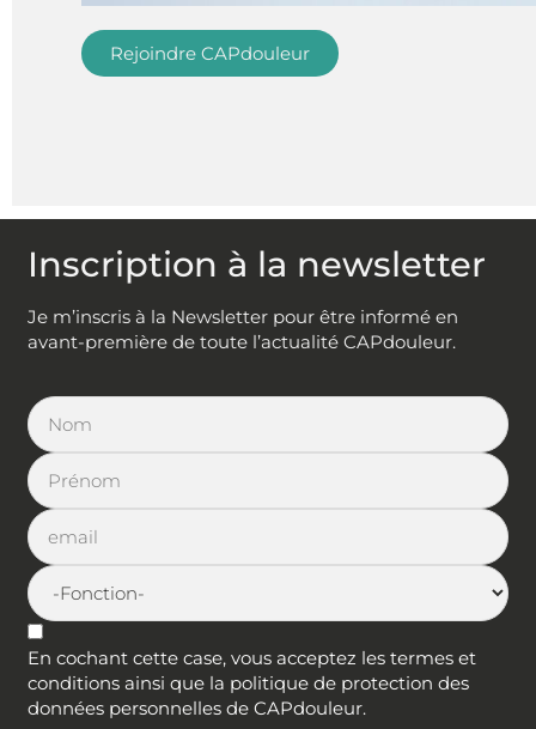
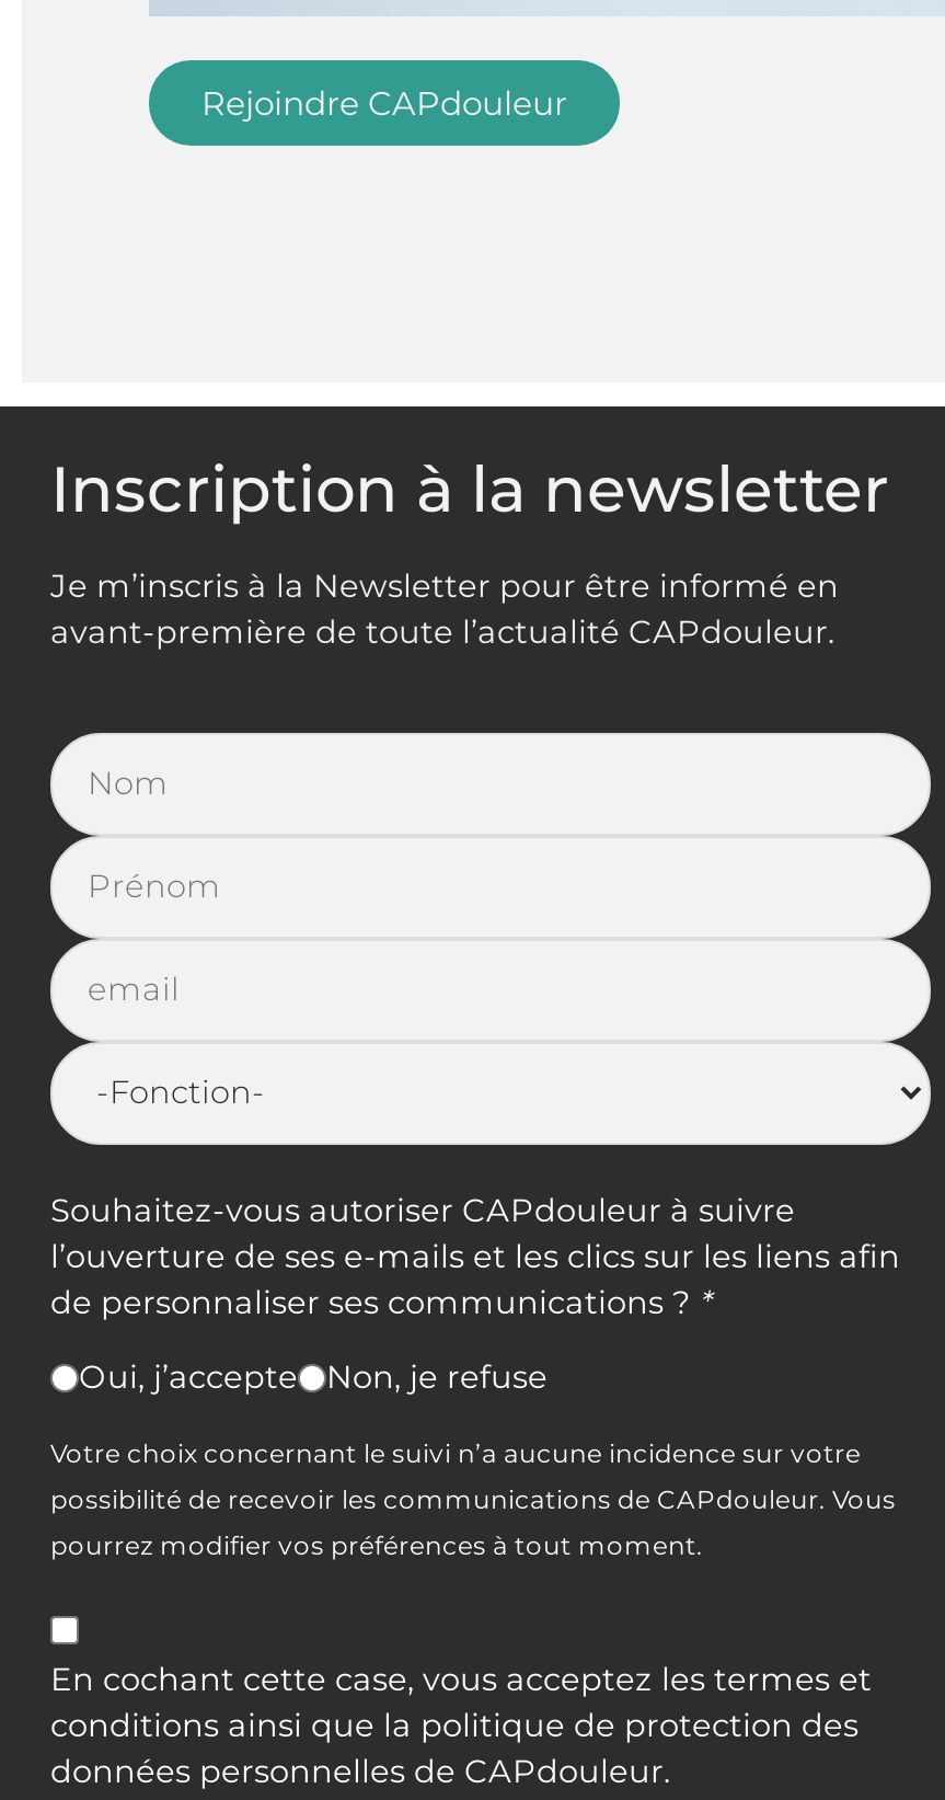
+ Souhaitez-vous autoriser CAPdouleur à suivre
+ l’ouverture de ses e-mails et les clics sur les liens afin
+ de personnaliser ses communications ? *
+ Oui, j’accepte
+ Non, je refuse
+ Votre choix concernant le suivi n’a aucune incidence sur votre
+ possibilité de recevoir les communications de CAPdouleur. Vous
+ pourrez modifier vos préférences à tout moment.
